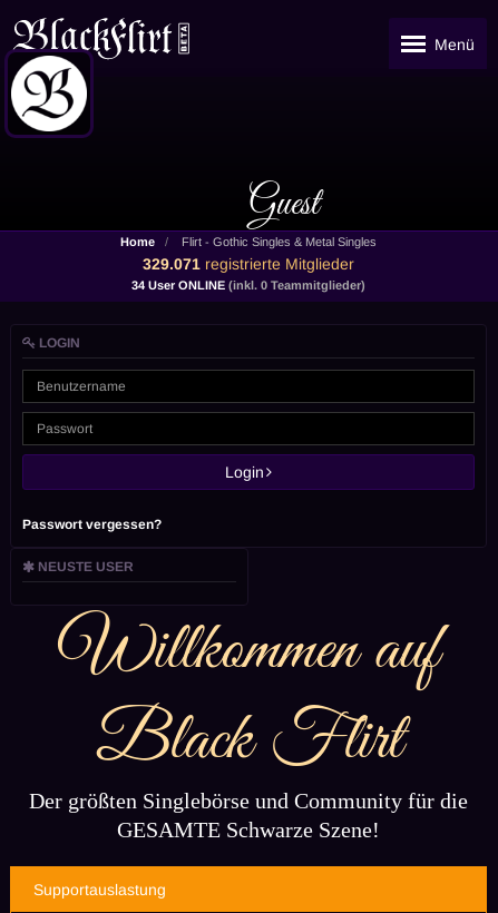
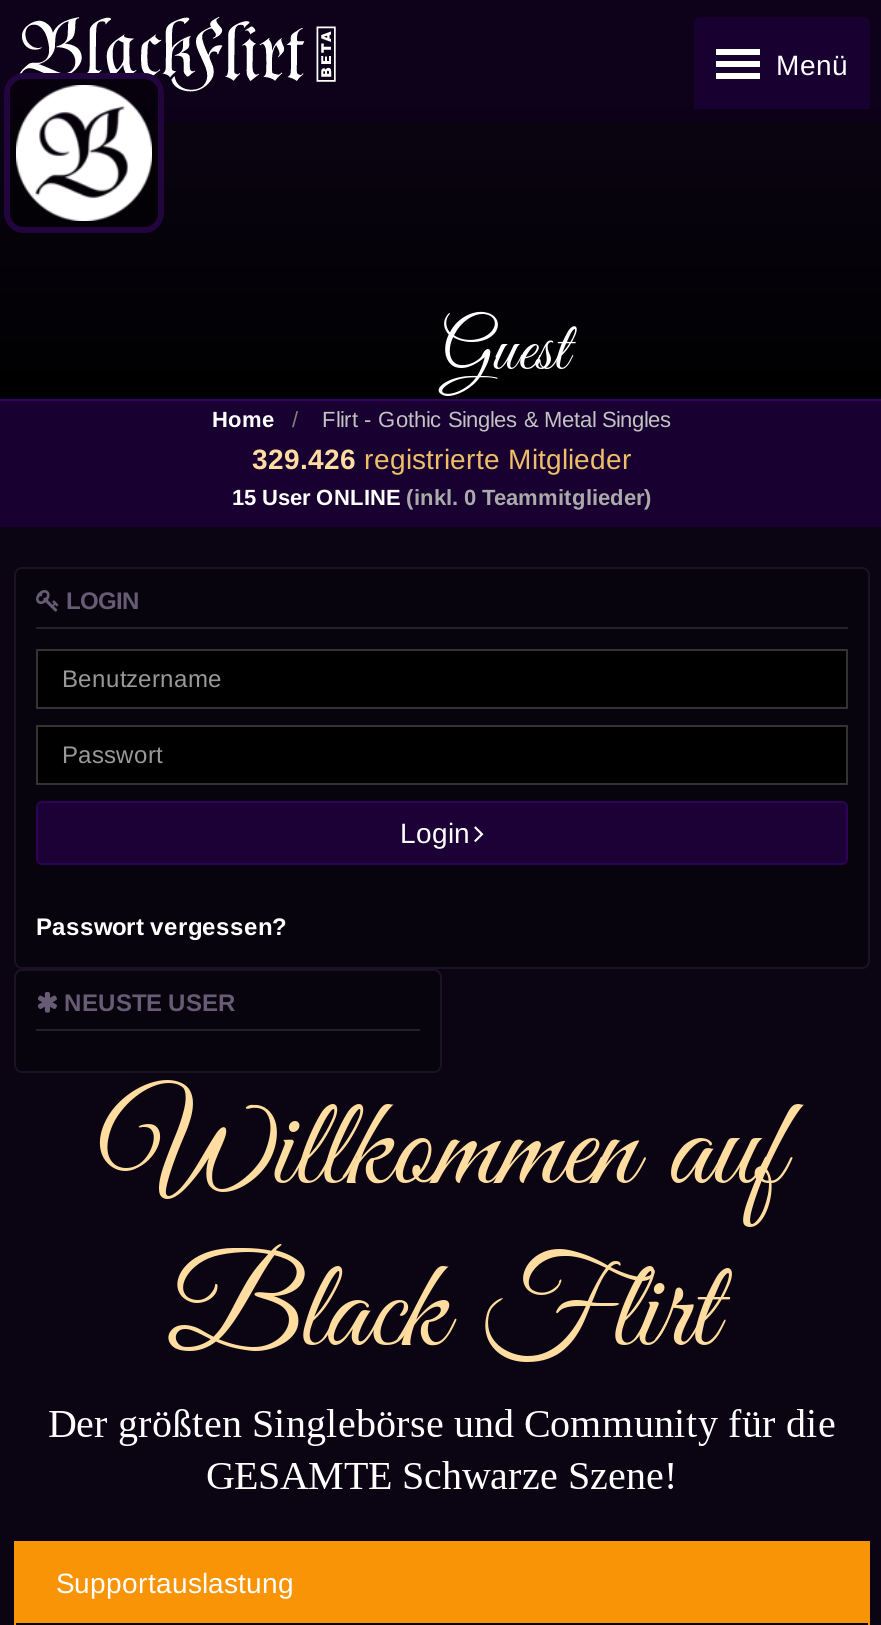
- 329.071 registrierte Mitglieder
+ 329.426 registrierte Mitglieder

- 34 User ONLINE (inkl. 0 Teammitglieder)
+ 15 User ONLINE (inkl. 0 Teammitglieder)
